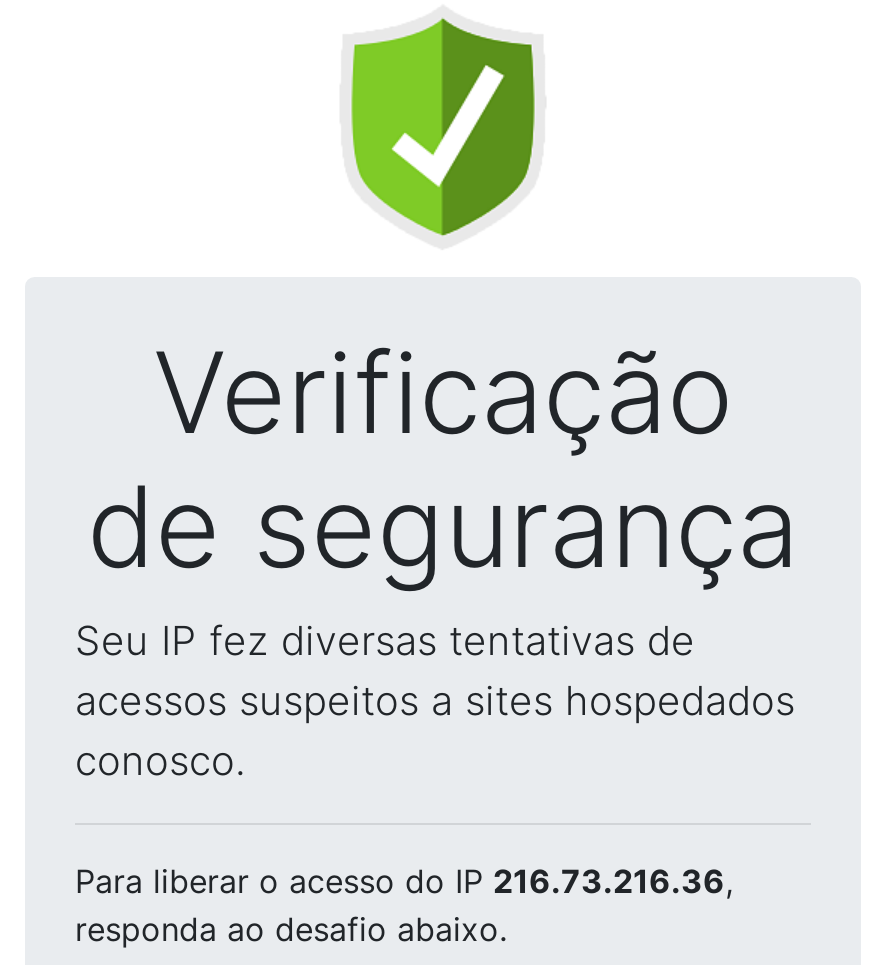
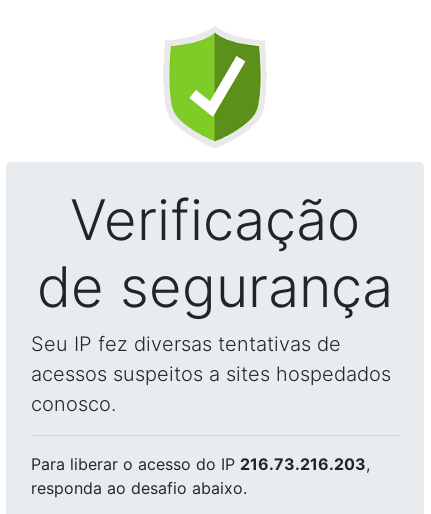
- Para liberar o acesso do IP 216.73.216.36,
+ Para liberar o acesso do IP 216.73.216.203,
